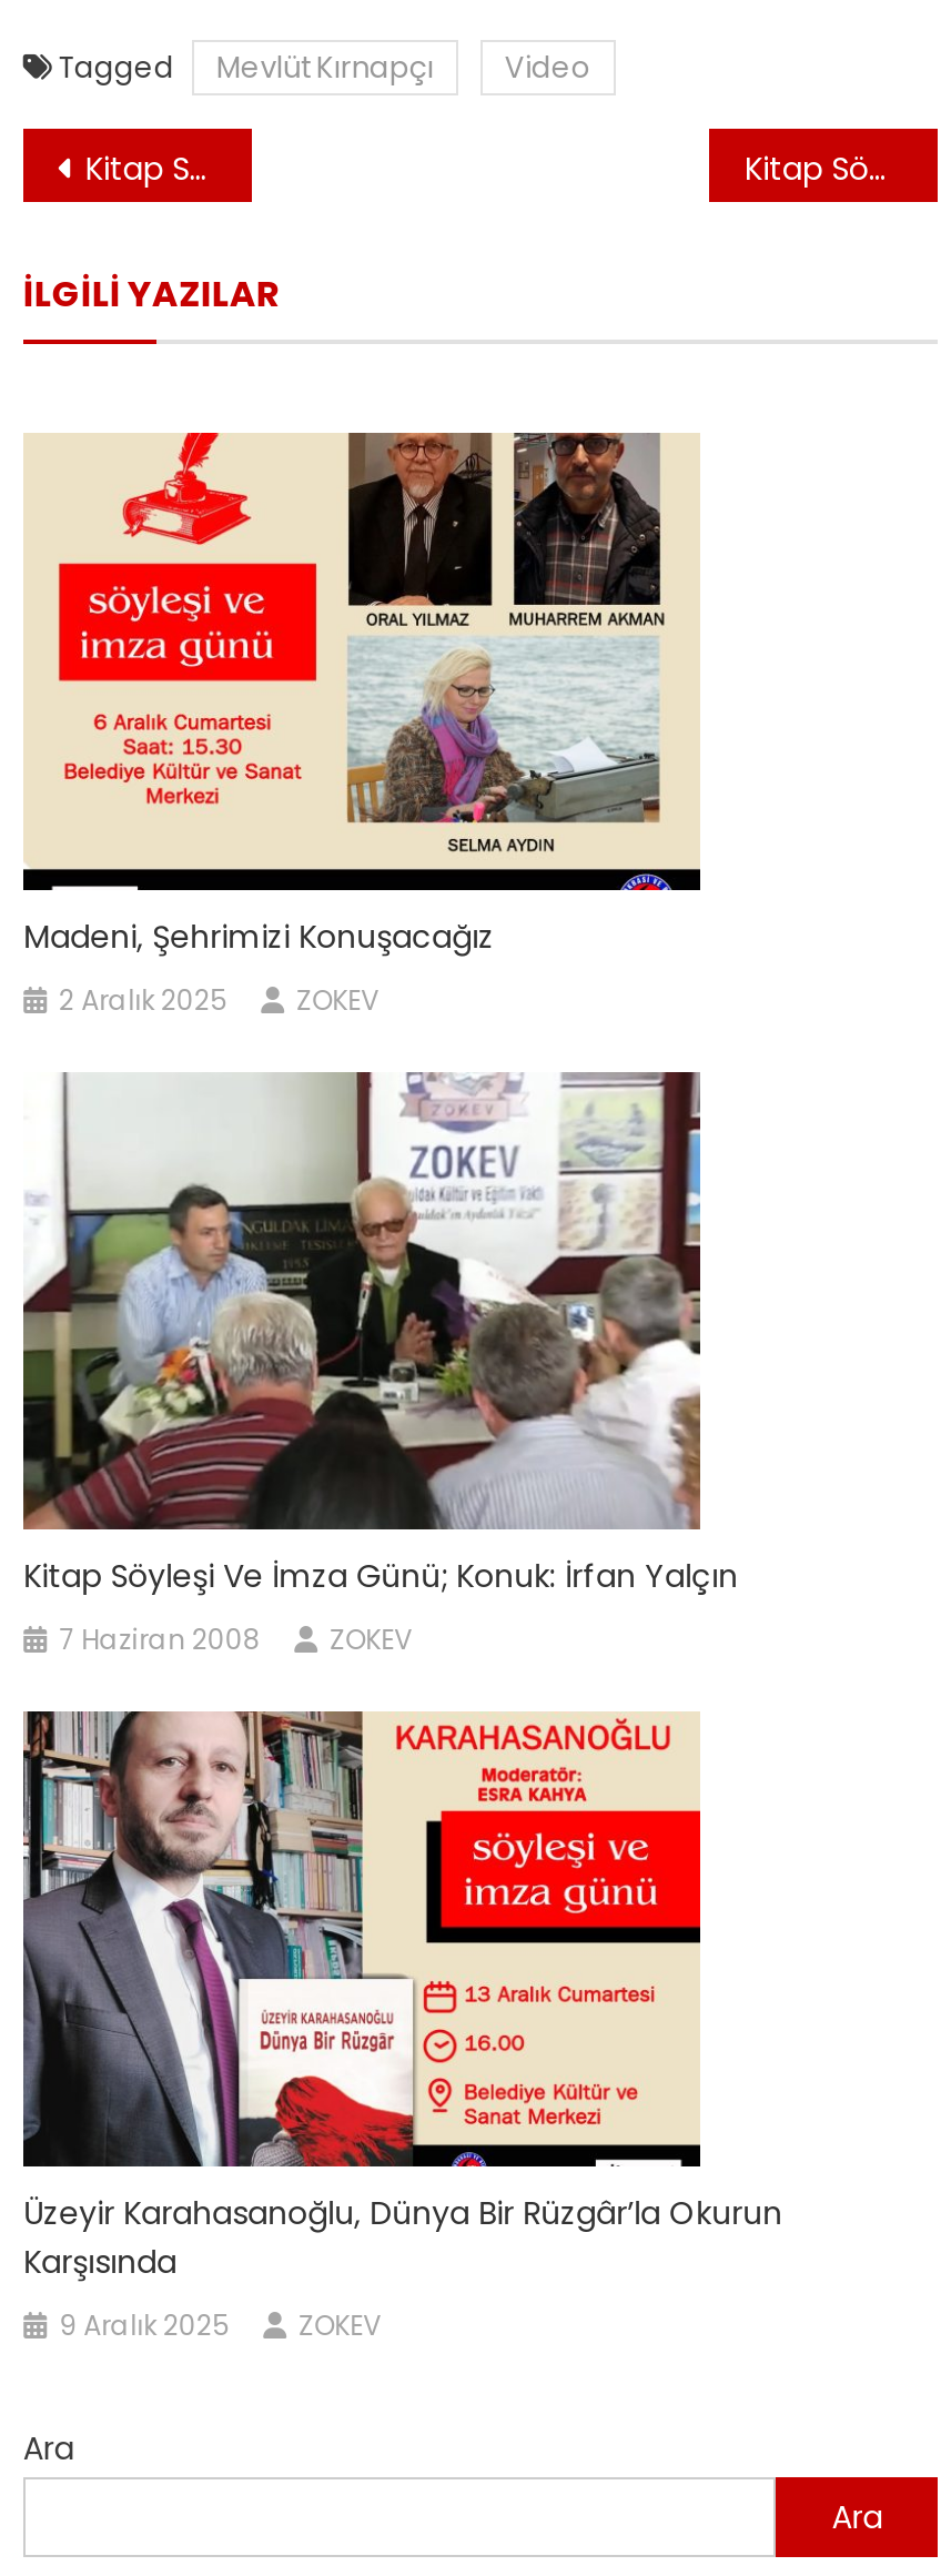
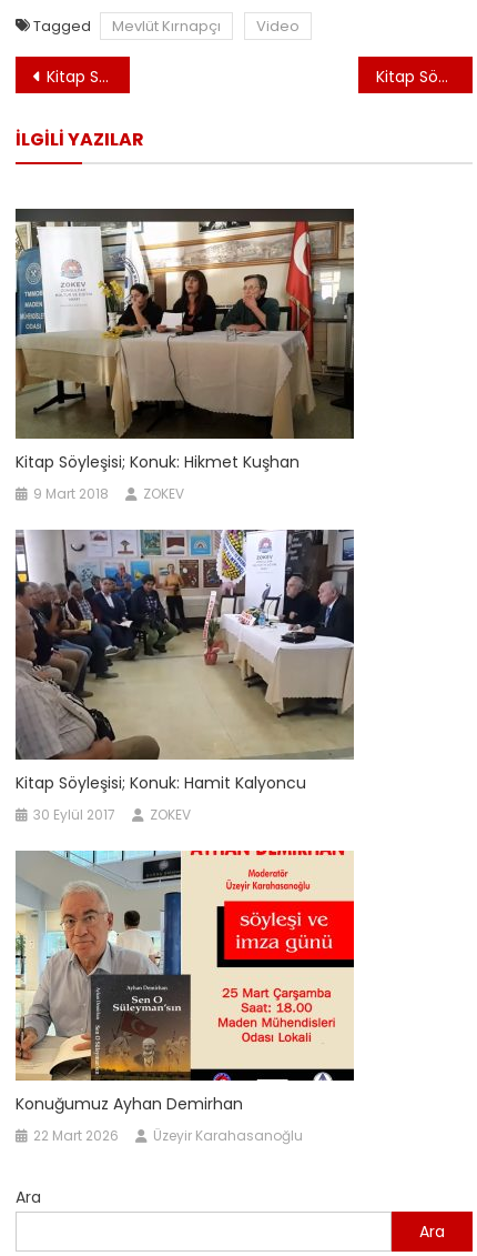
- [image]
- Madeni, Şehrimizi Konuşacağız
+ [image]
+ Kitap Söyleşisi; Konuk: Hikmet Kuşhan

- 2 Aralık 2025 ZOKEV
+ 9 Mart 2018 ZOKEV

- [image]
- Kitap Söyleşi Ve İmza Günü; Konuk: İrfan Yalçın
+ [image]
+ Kitap Söyleşisi; Konuk: Hamit Kalyoncu

- 7 Haziran 2008 ZOKEV
+ 30 Eylül 2017 ZOKEV

- [image]
- Üzeyir Karahasanoğlu, Dünya Bir Rüzgâr’la Okurun
- Karşısında
+ [image]
+ Konuğumuz Ayhan Demirhan

- 9 Aralık 2025
- ZOKEV
+ 22 Mart 2026
+ Üzeyir Karahasanoğlu
